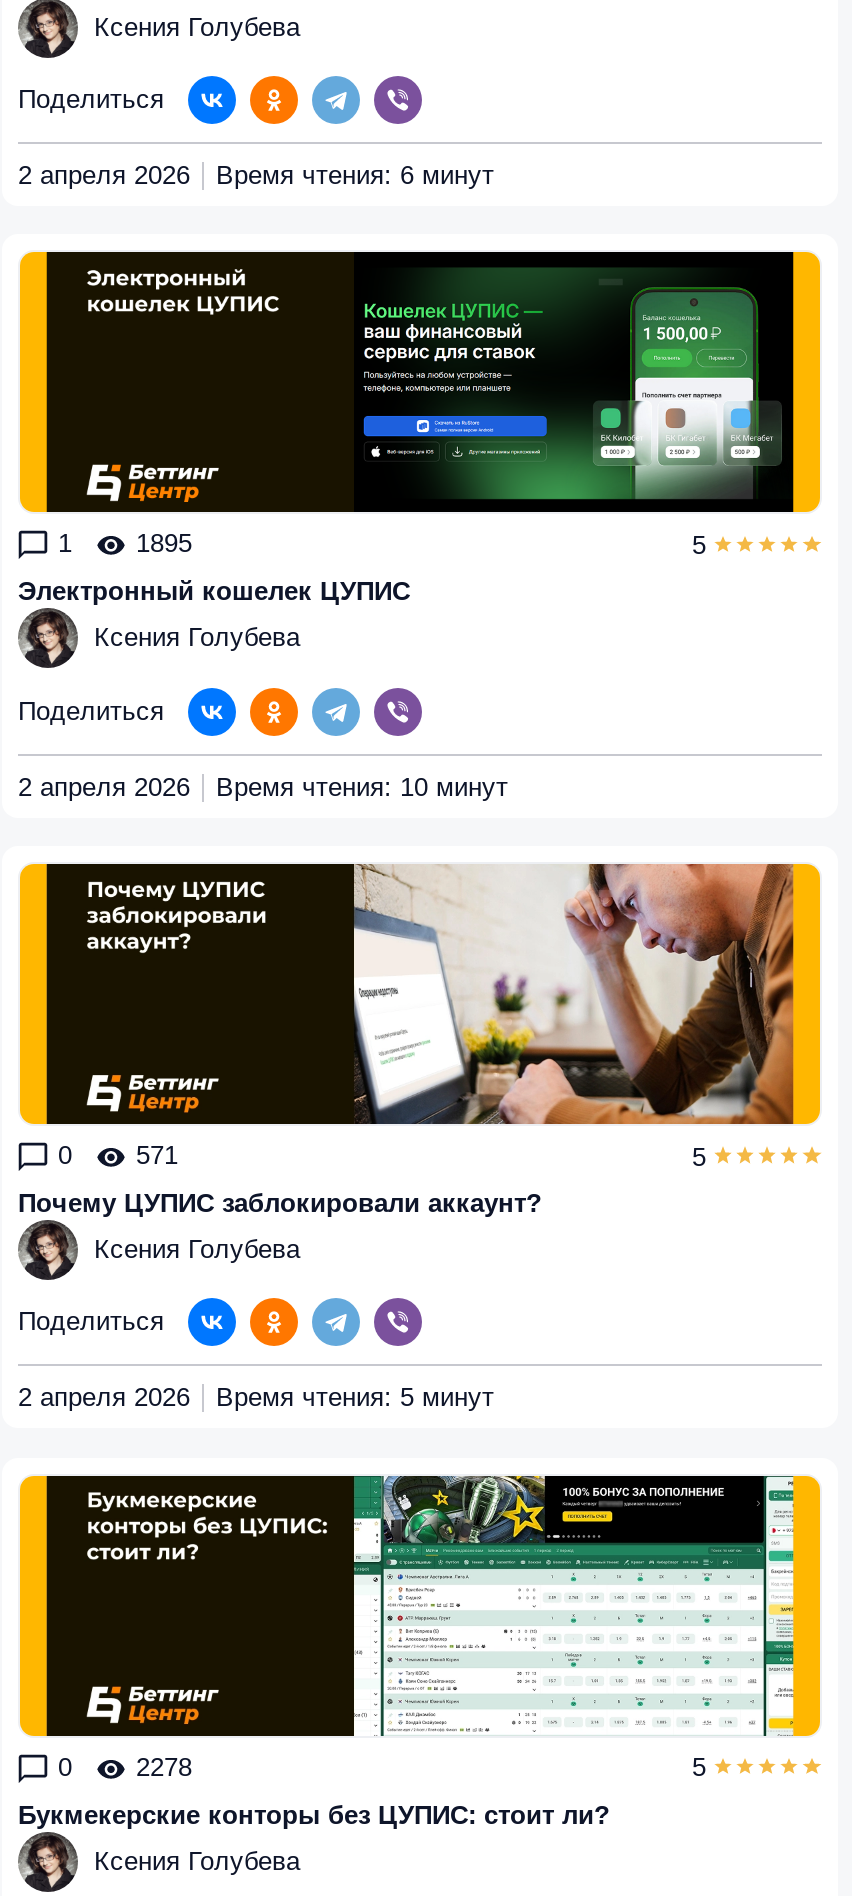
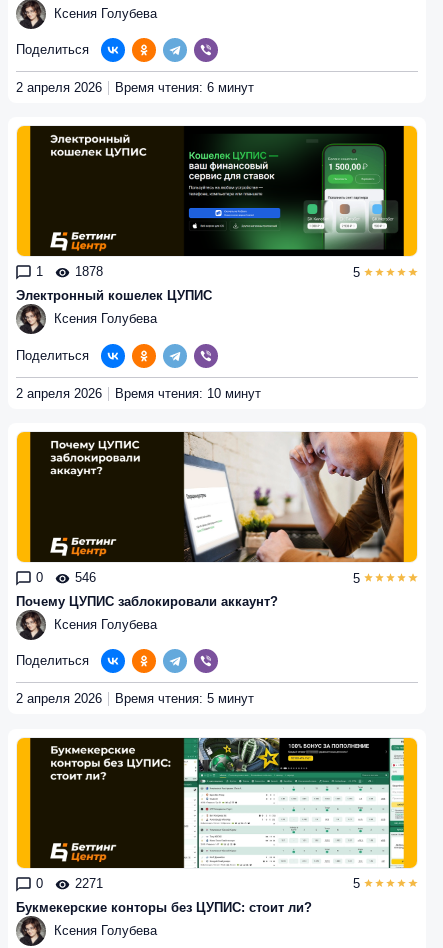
- 1895
+ 1878

- 571
+ 546

- 2278
+ 2271
